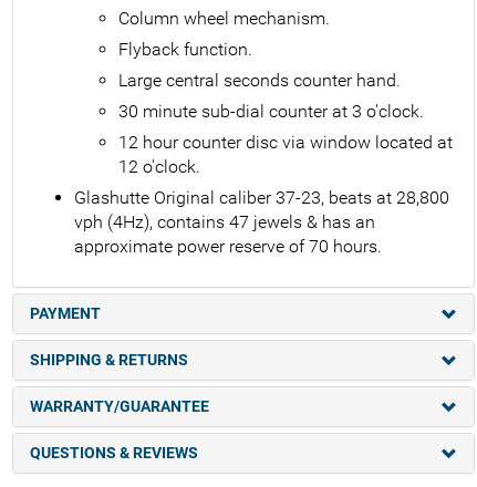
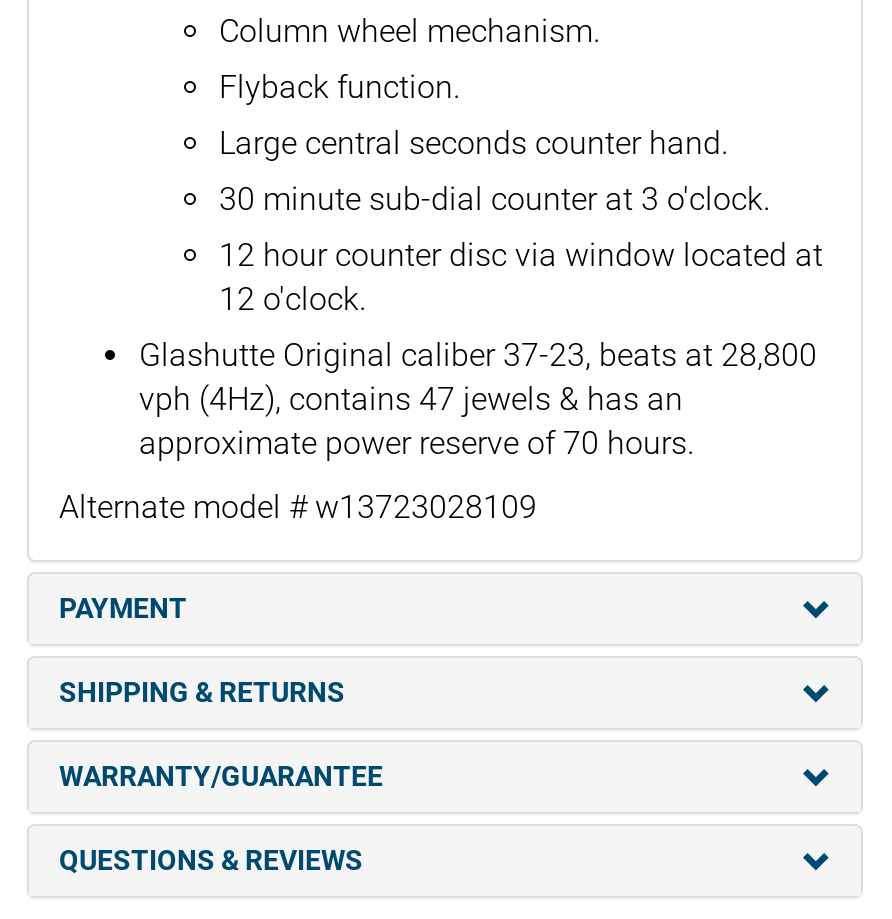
+ Alternate model # w13723028109
